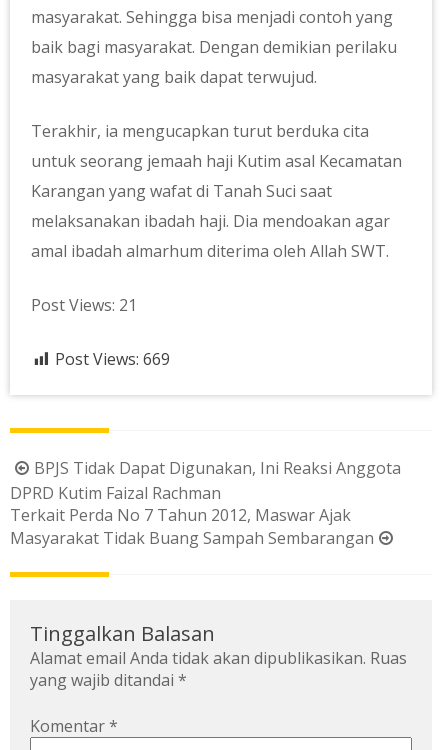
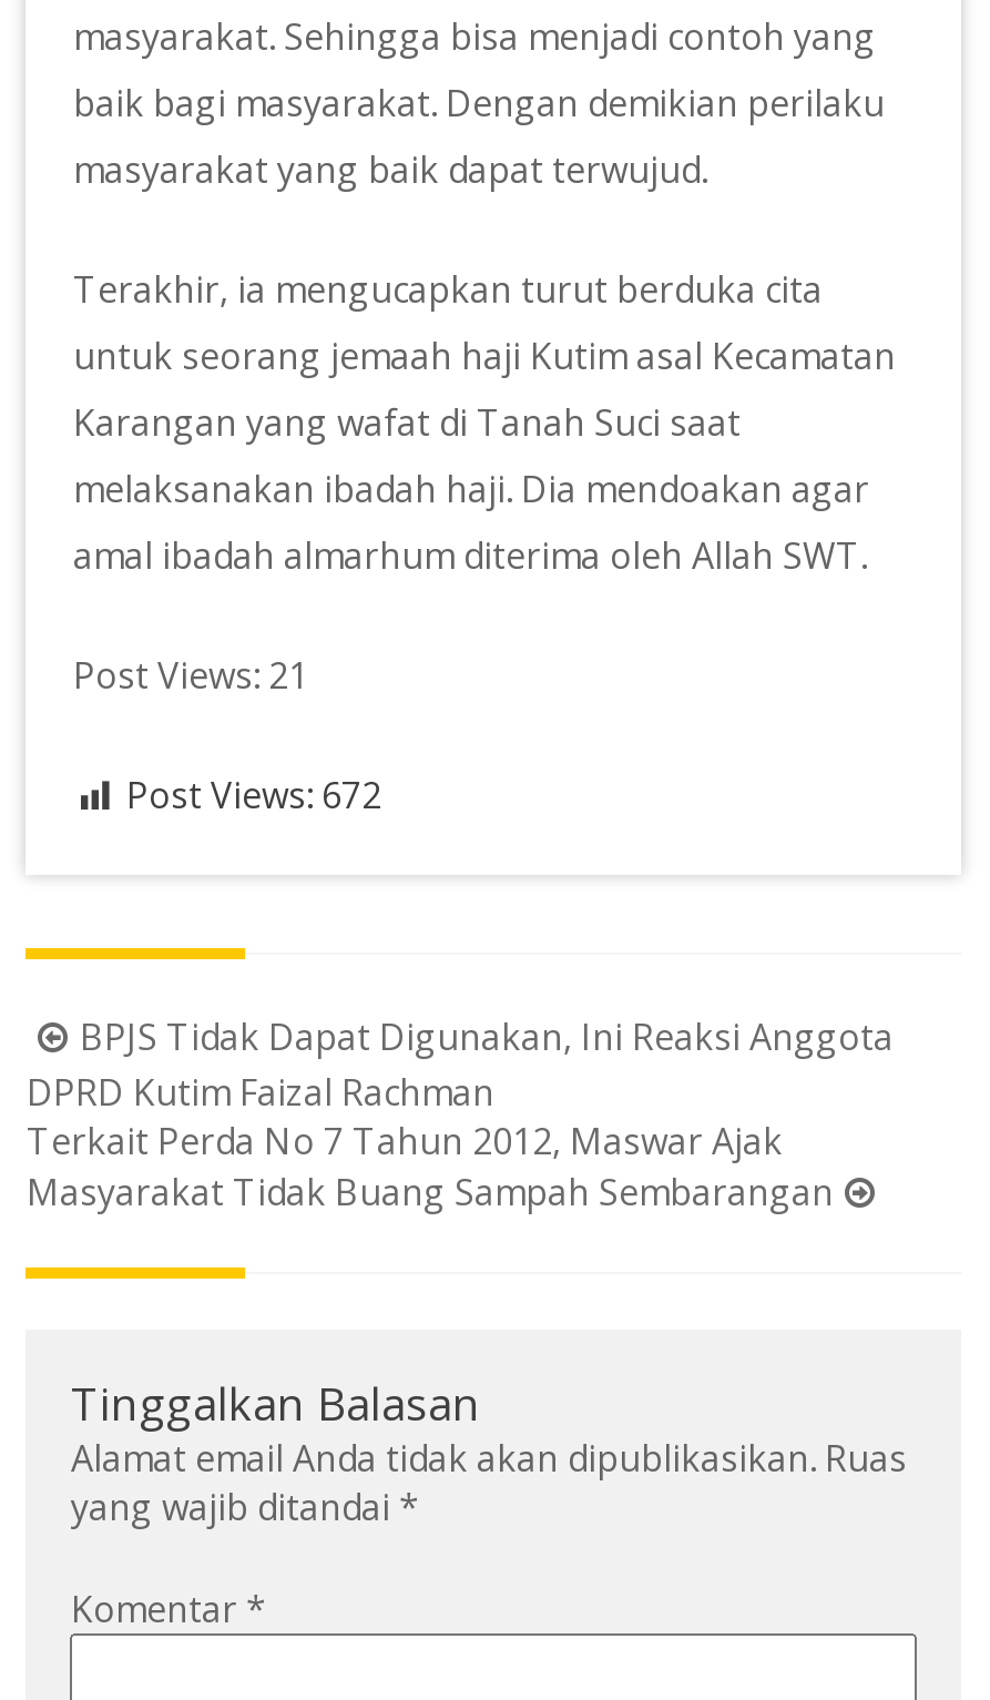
- Post Views: 669
+ Post Views: 672
